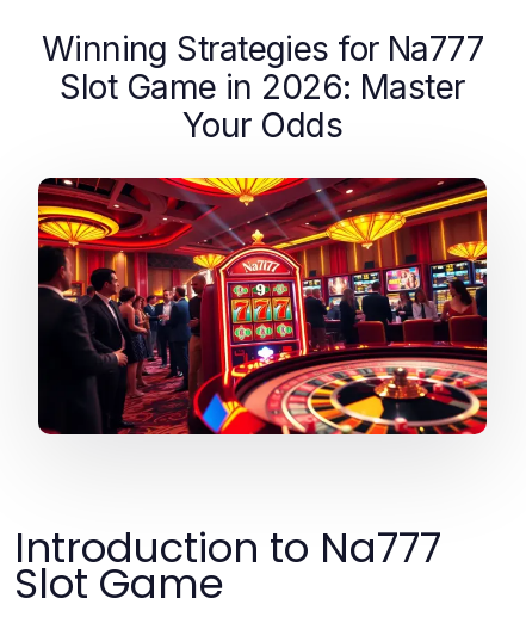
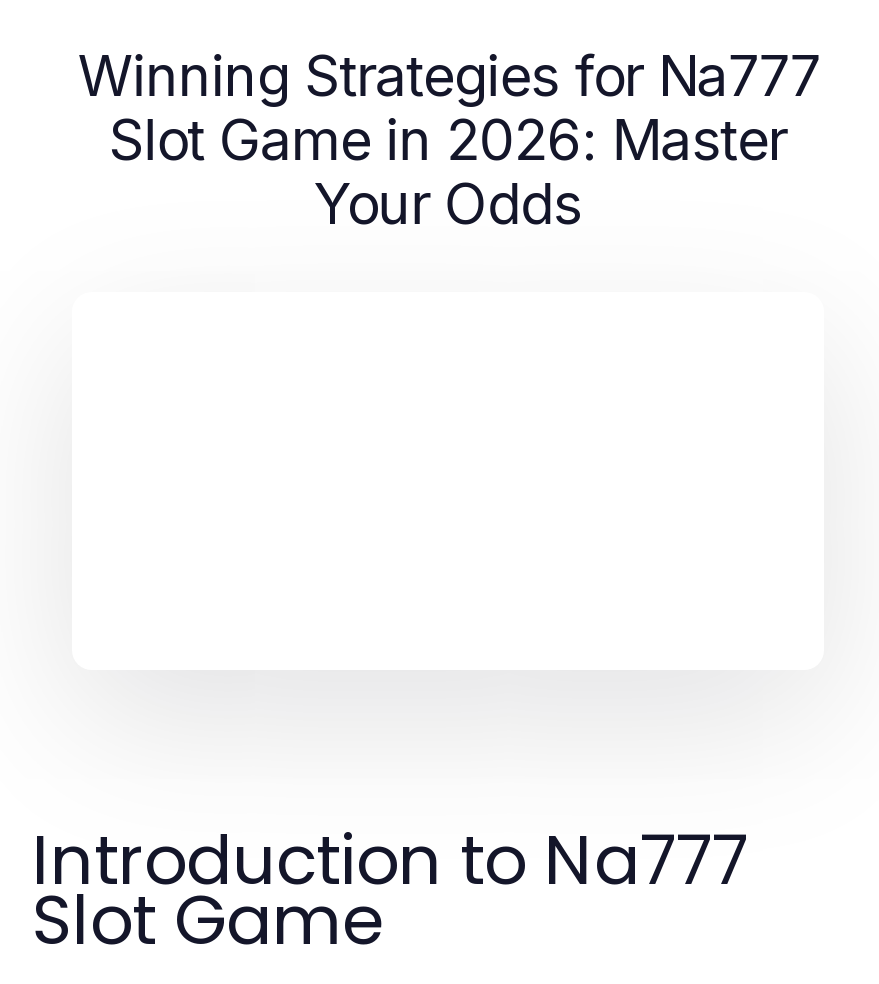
- [image]
